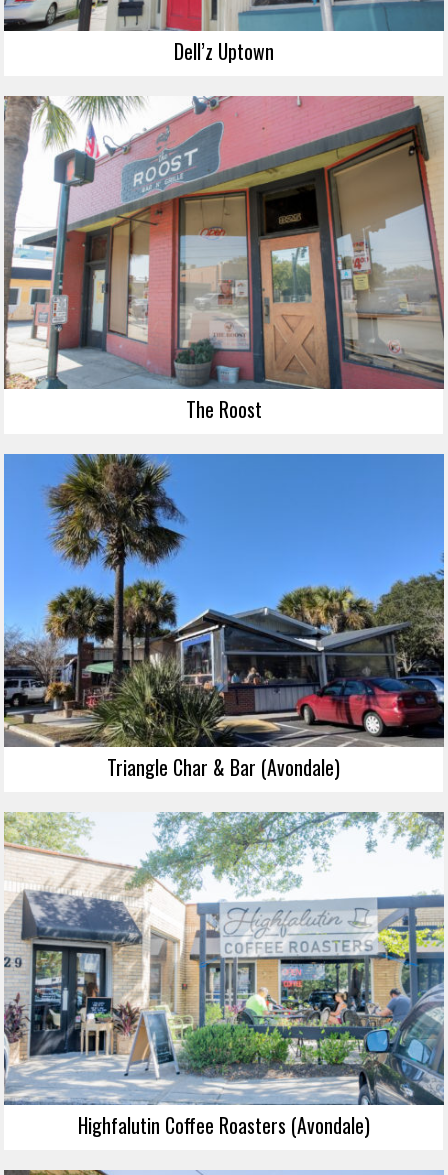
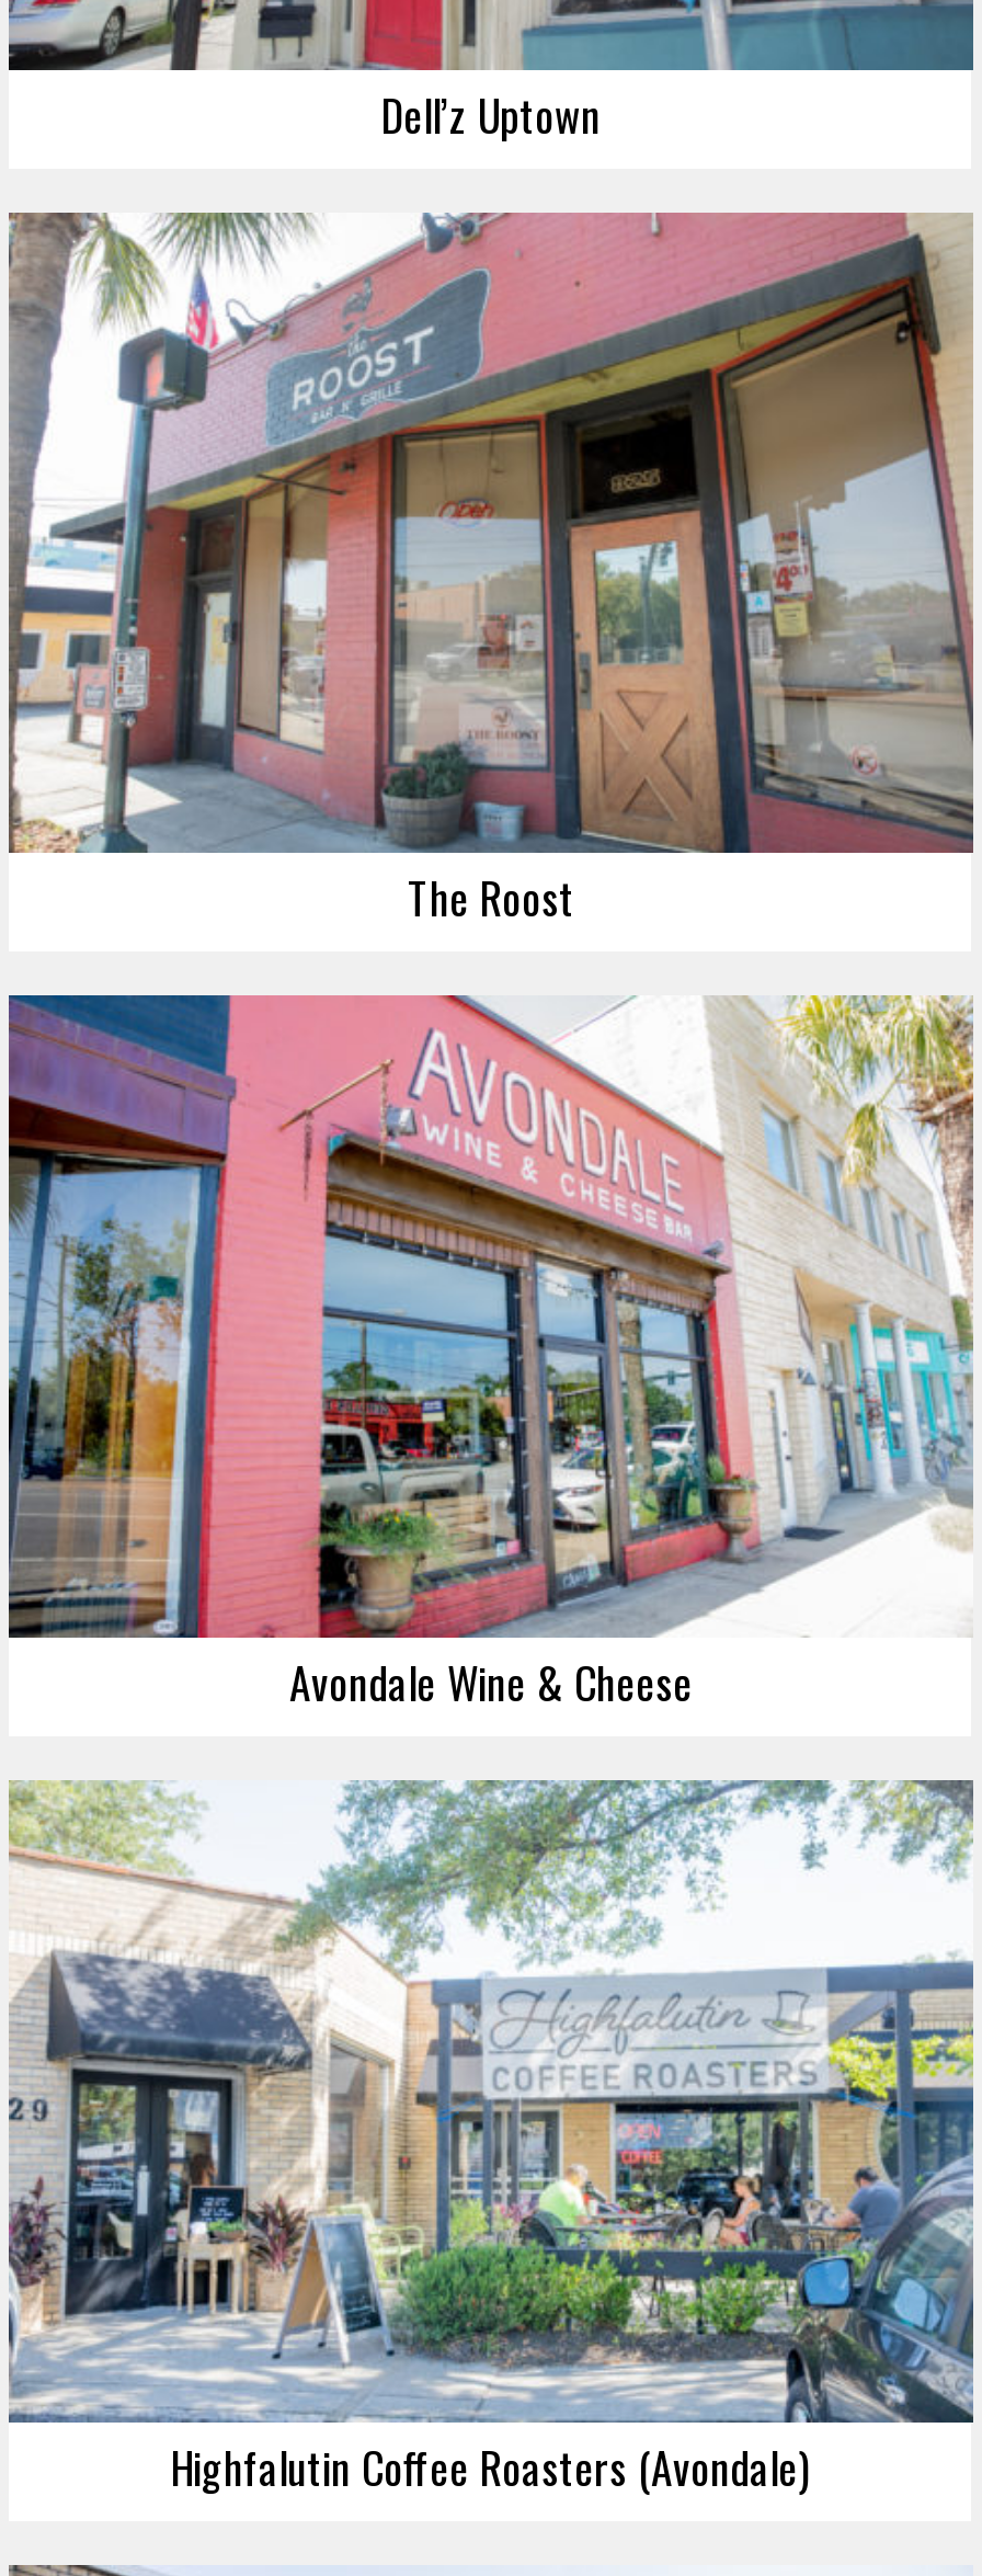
- [image]
- Triangle Char & Bar (Avondale)
+ [image]
+ Avondale Wine & Cheese
